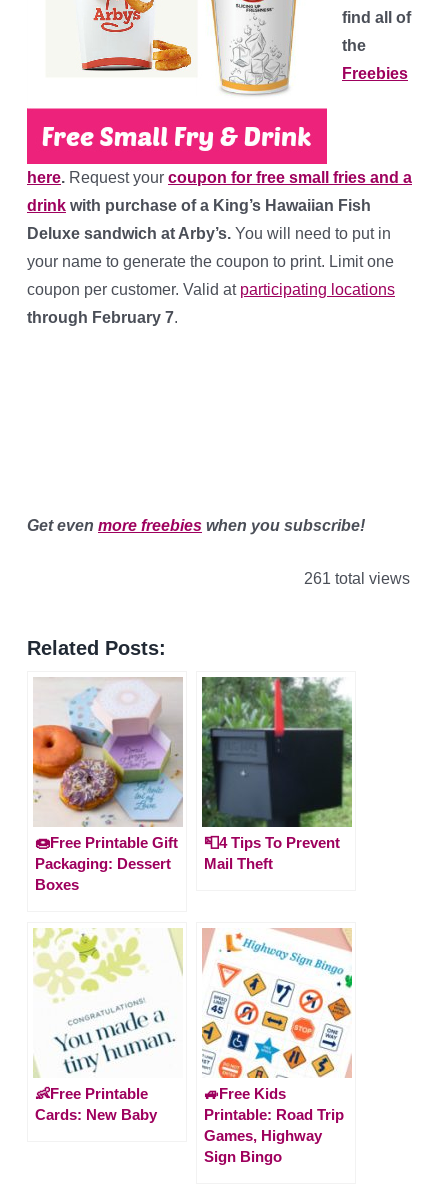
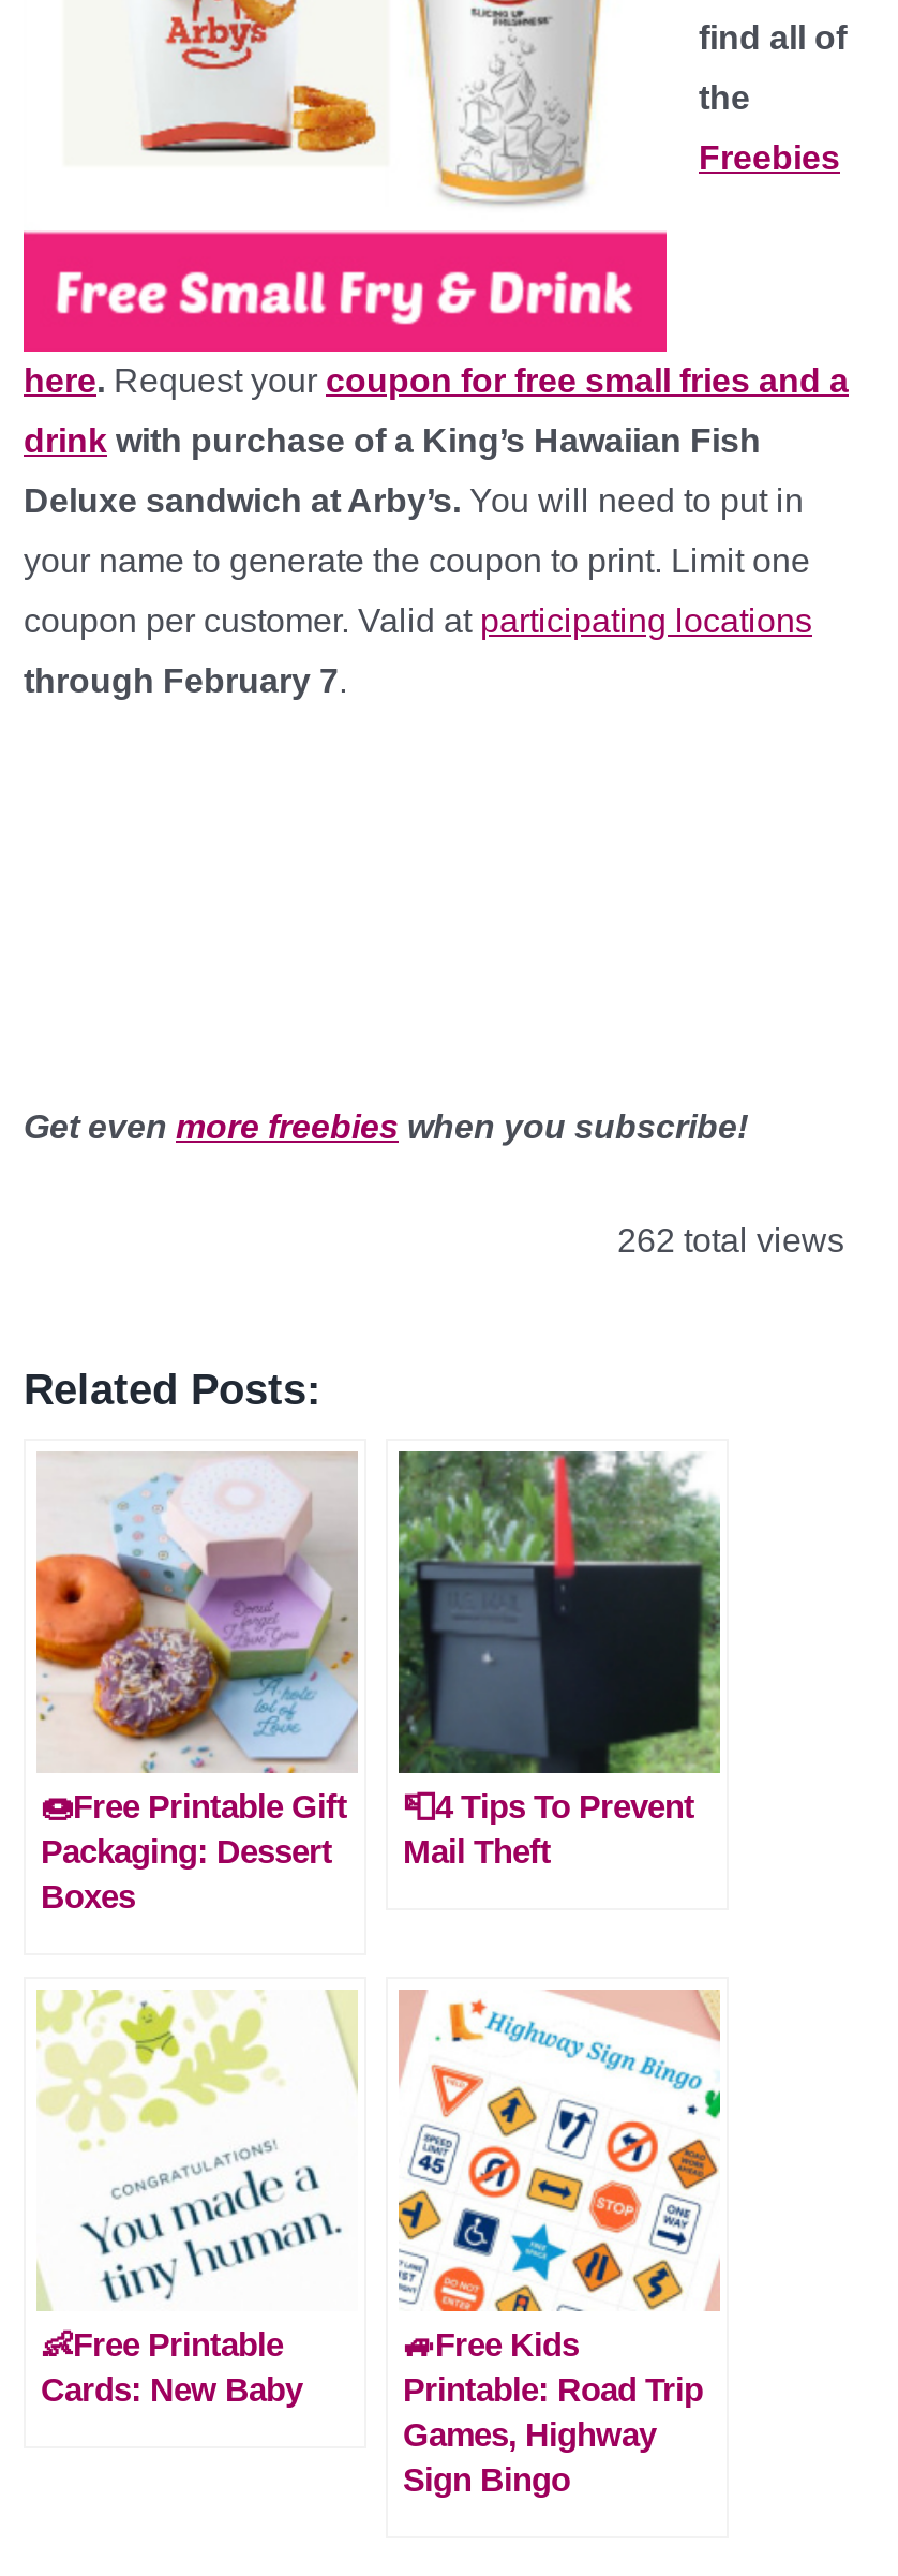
- 261 total views
+ 262 total views
